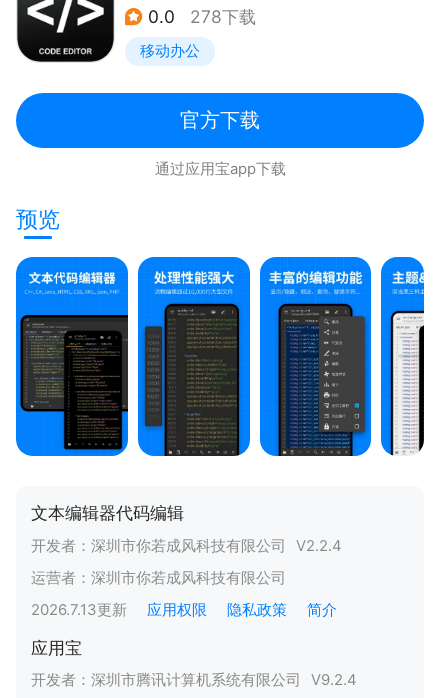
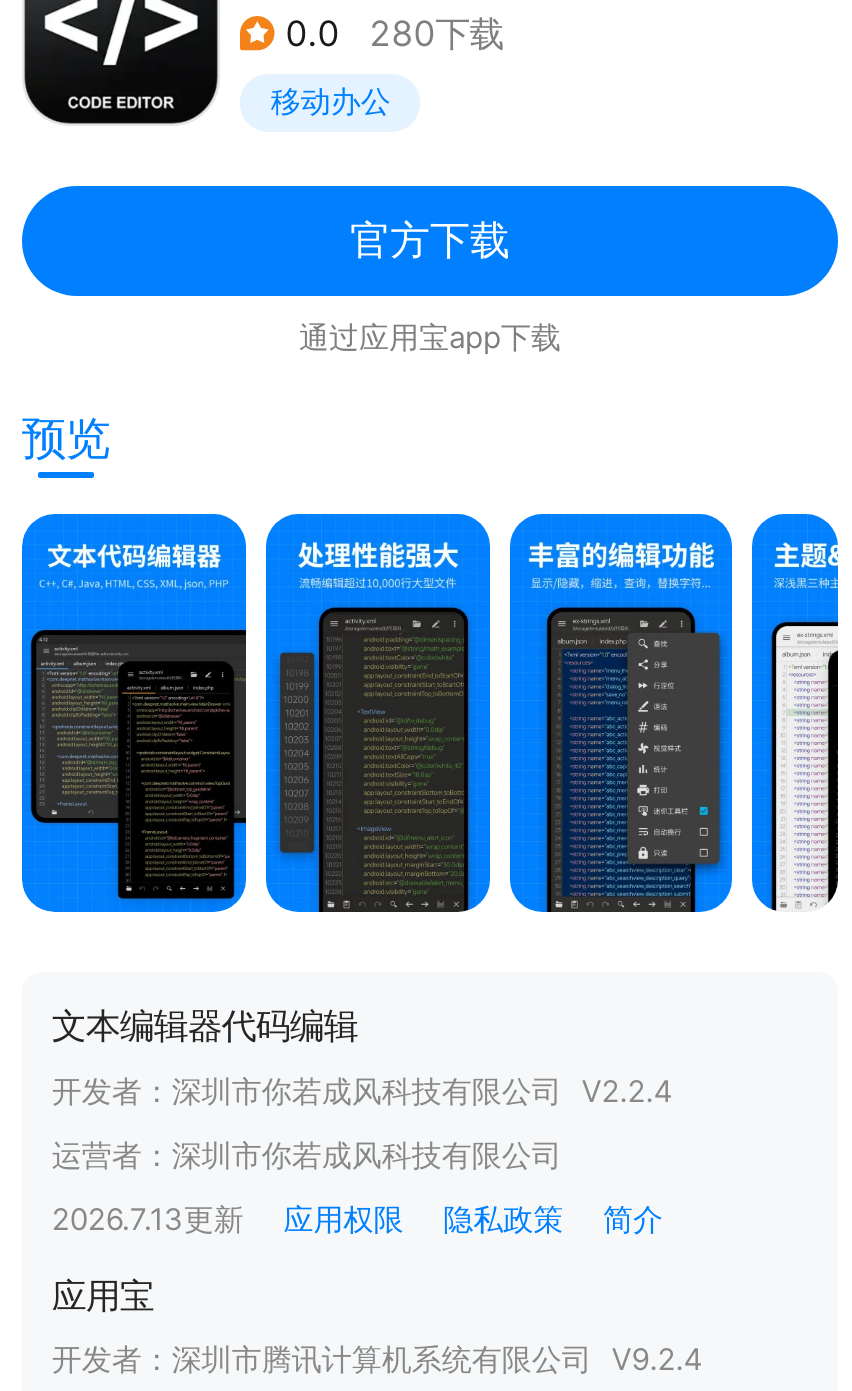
- 0.0 278下载
+ 0.0 280下载
